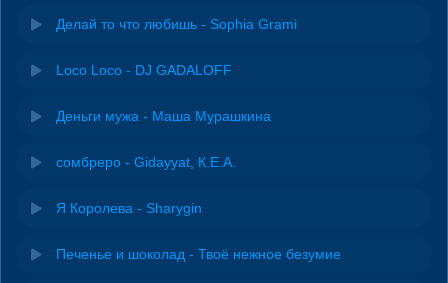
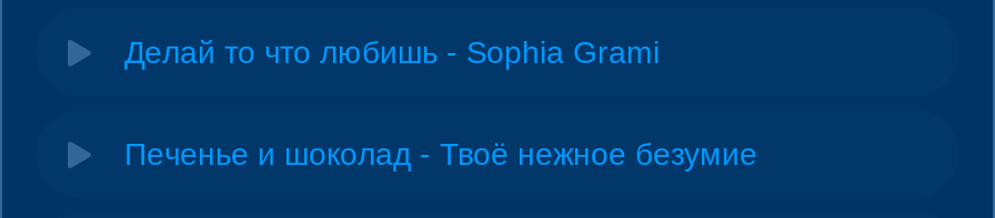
- Loco Loco - DJ GADALOFF
- Деньги мужа - Маша Мурашкина
- сомбреро - Gidayyat, К.Е.А.
- Я Королева - Sharygin
